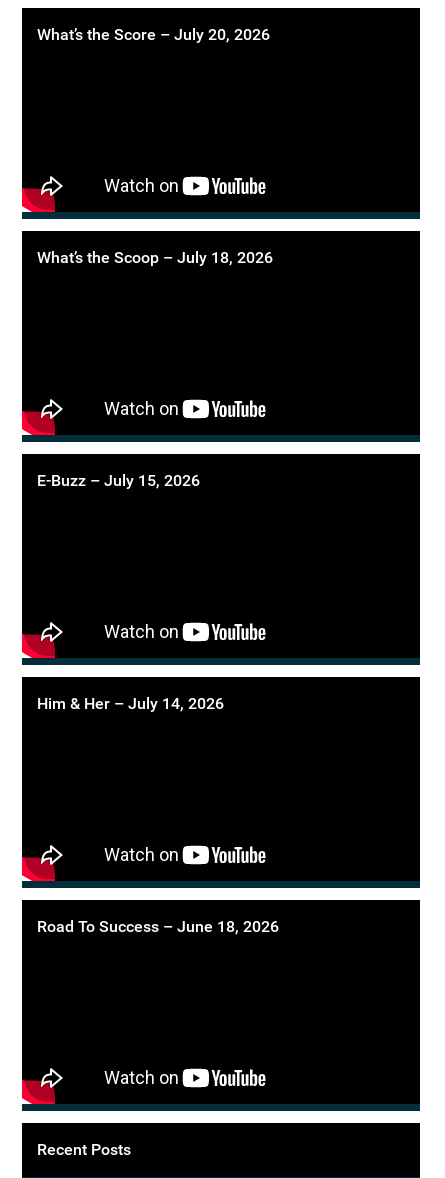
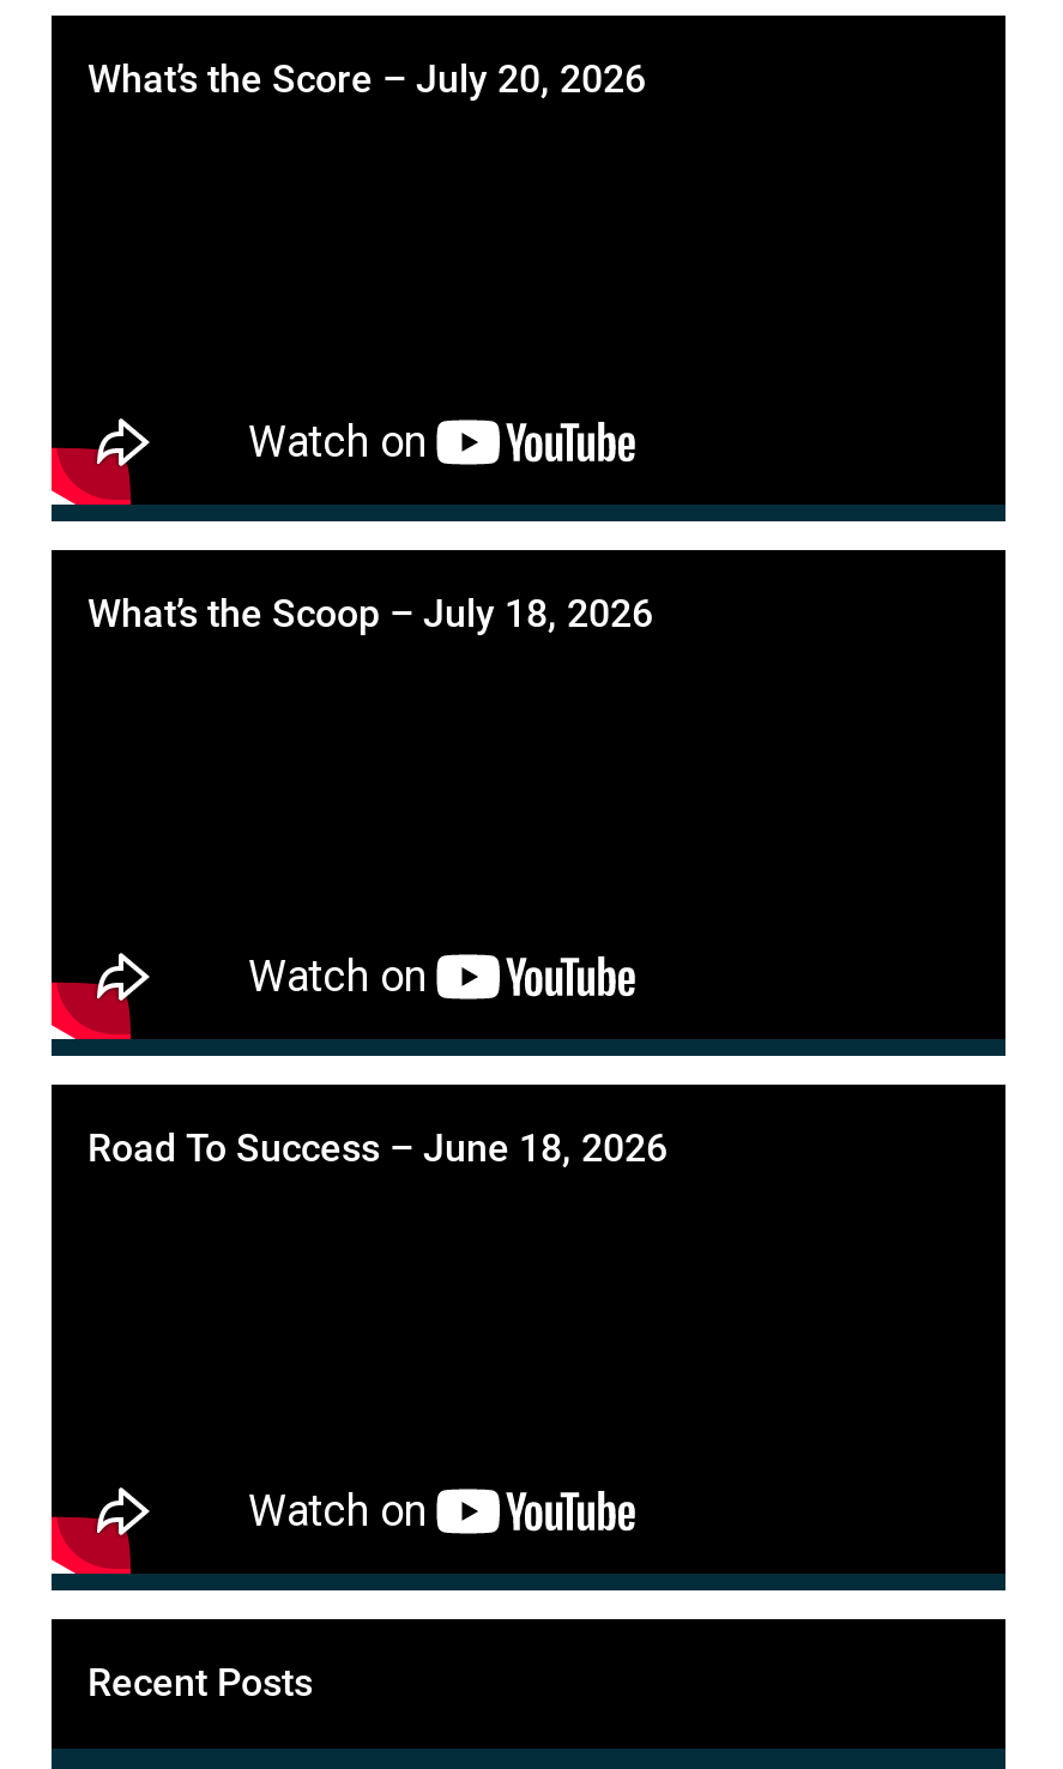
- E-Buzz – July 15, 2026

- Him & Her – July 14, 2026
